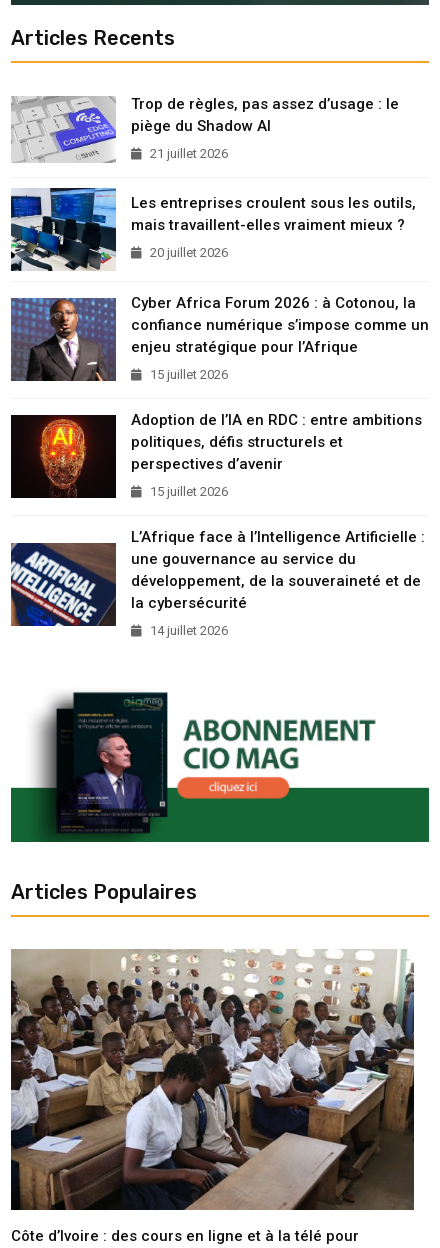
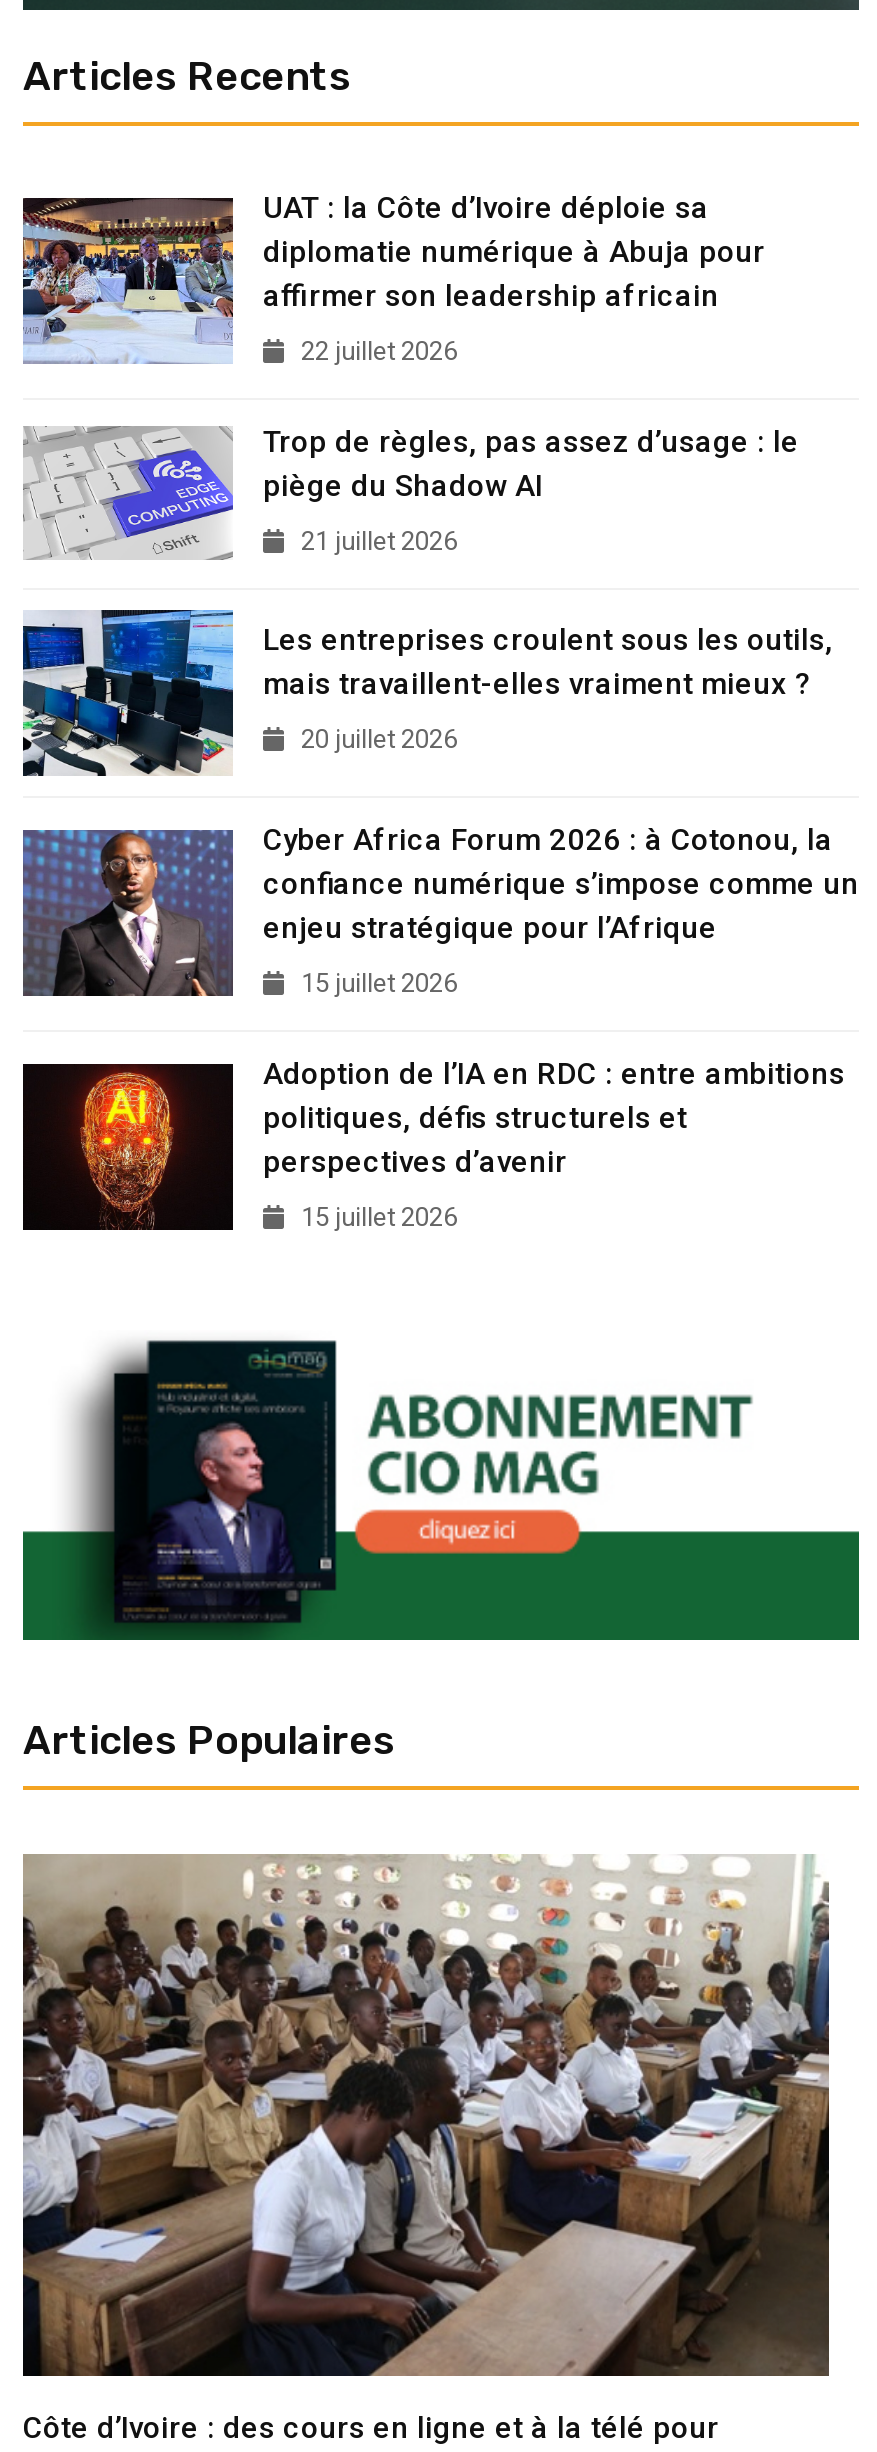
+ [image]
+ UAT : la Côte d’Ivoire déploie sa
+ diplomatie numérique à Abuja pour
+ affirmer son leadership africain
+ 22 juillet 2026

moved down: [image] | Trop de règles, pas assez d’usage : le | piège du Shadow AI | ... | perspectives d’avenir | 15 juillet 2026

- [image]
- L’Afrique face à l’Intelligence Artificielle :
- une gouvernance au service du
- développement, de la souveraineté et de
- la cybersécurité
- 14 juillet 2026
